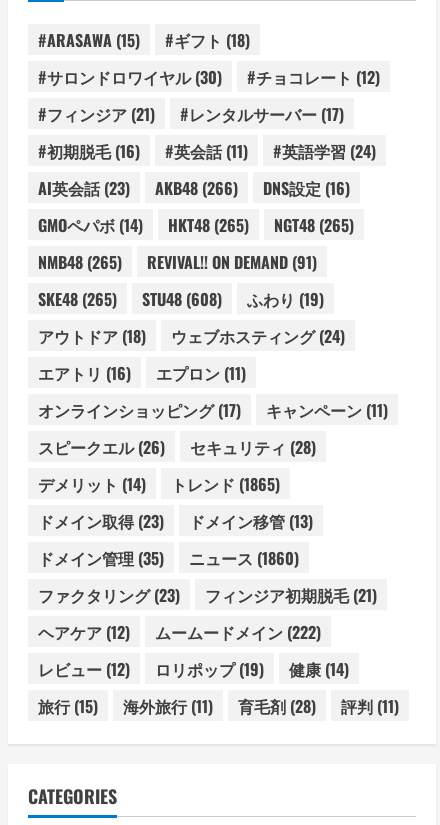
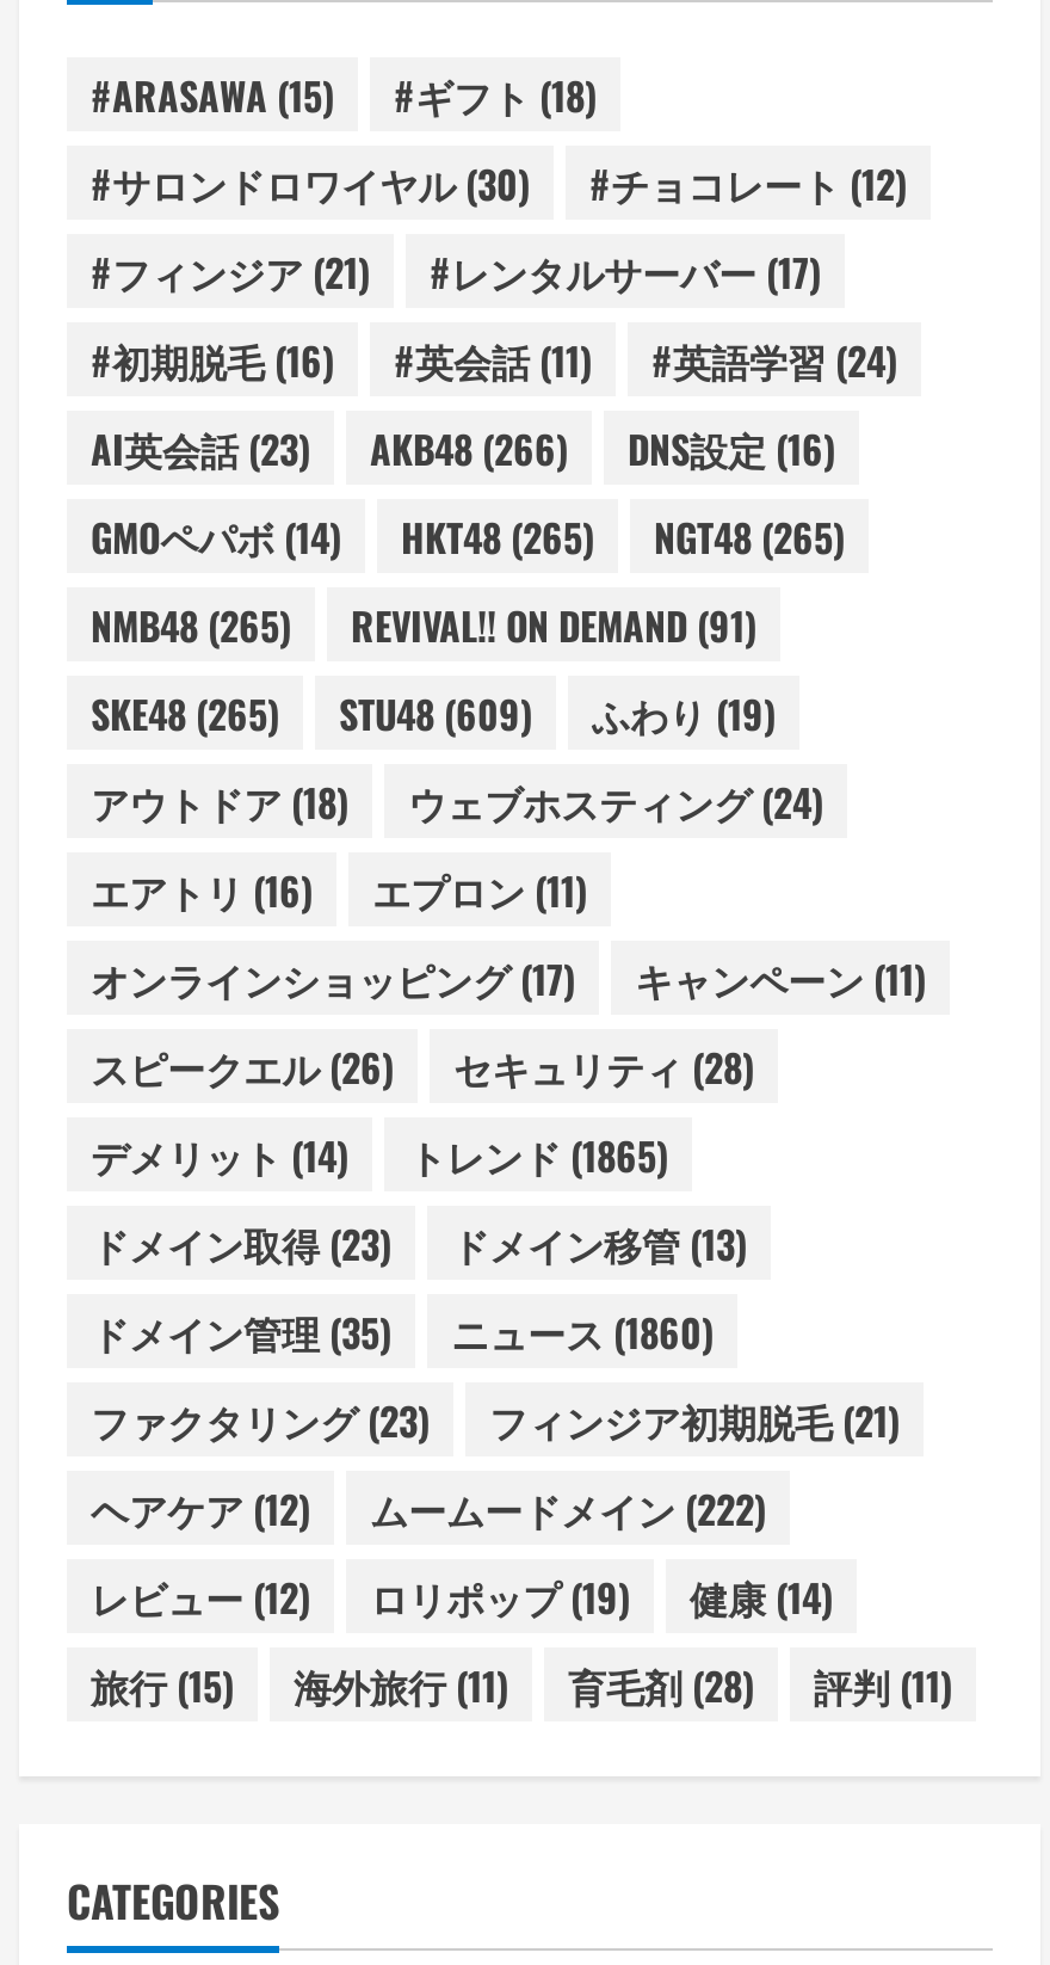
- SKE48 (265) STU48 (608) ふわり(19)
+ SKE48 (265) STU48 (609) ふわり(19)
